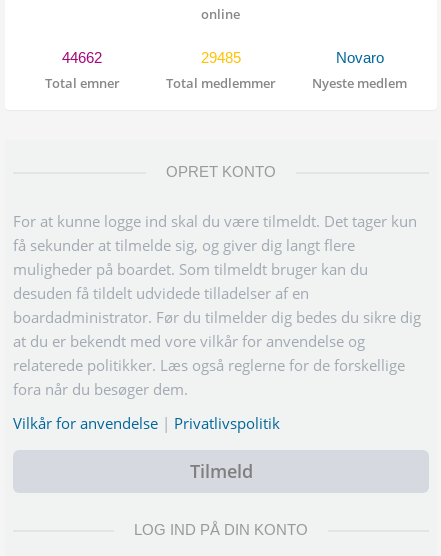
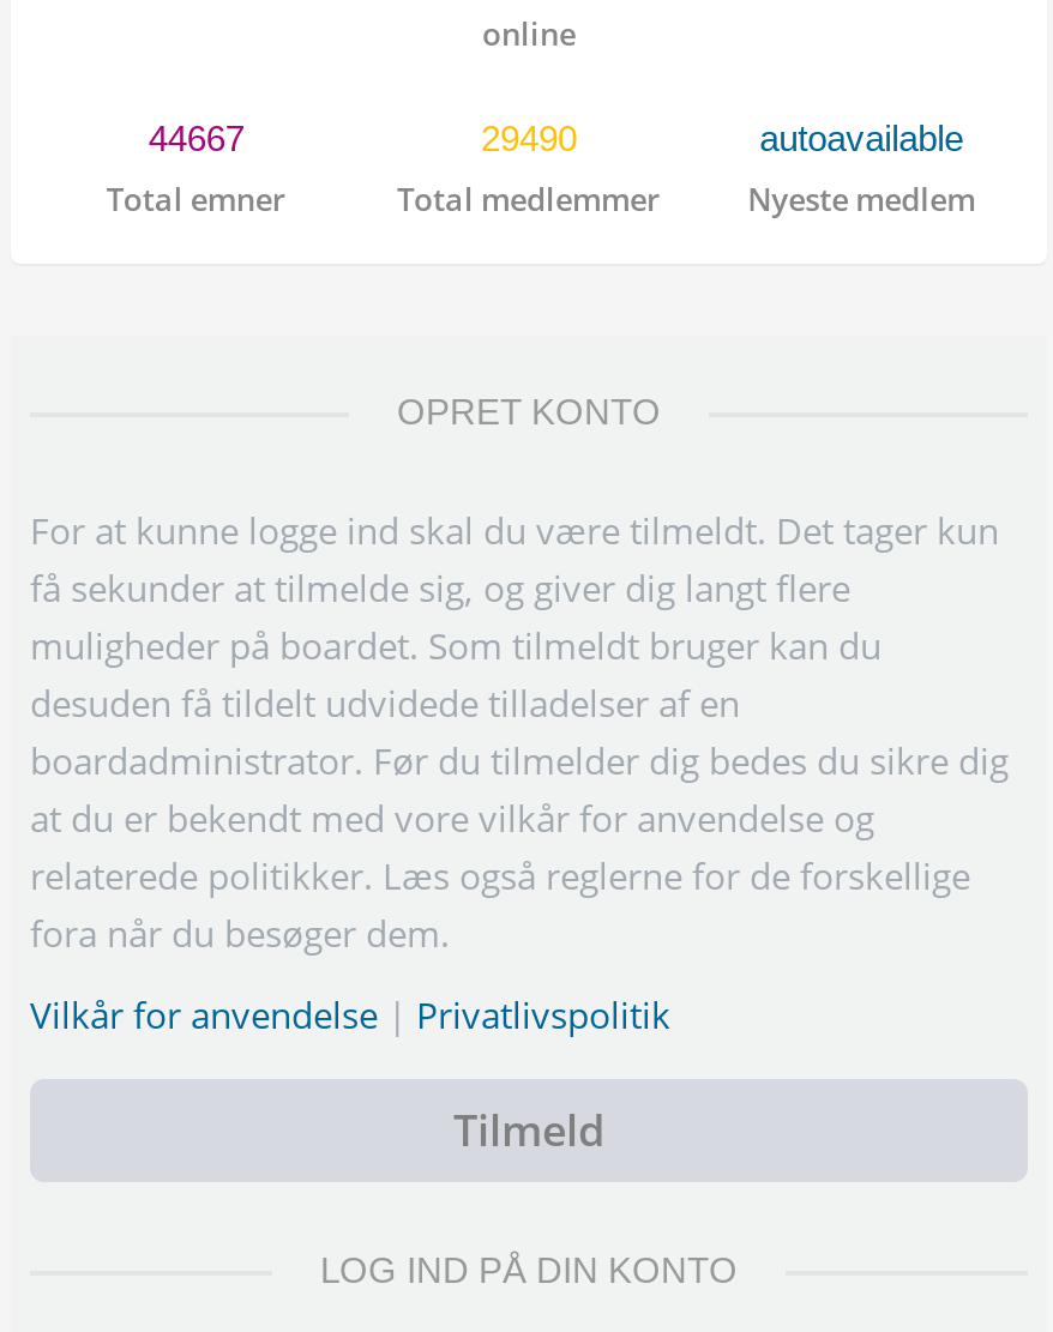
- 44662
+ 44667

- 29485
+ 29490

- Novaro
+ autoavailable
